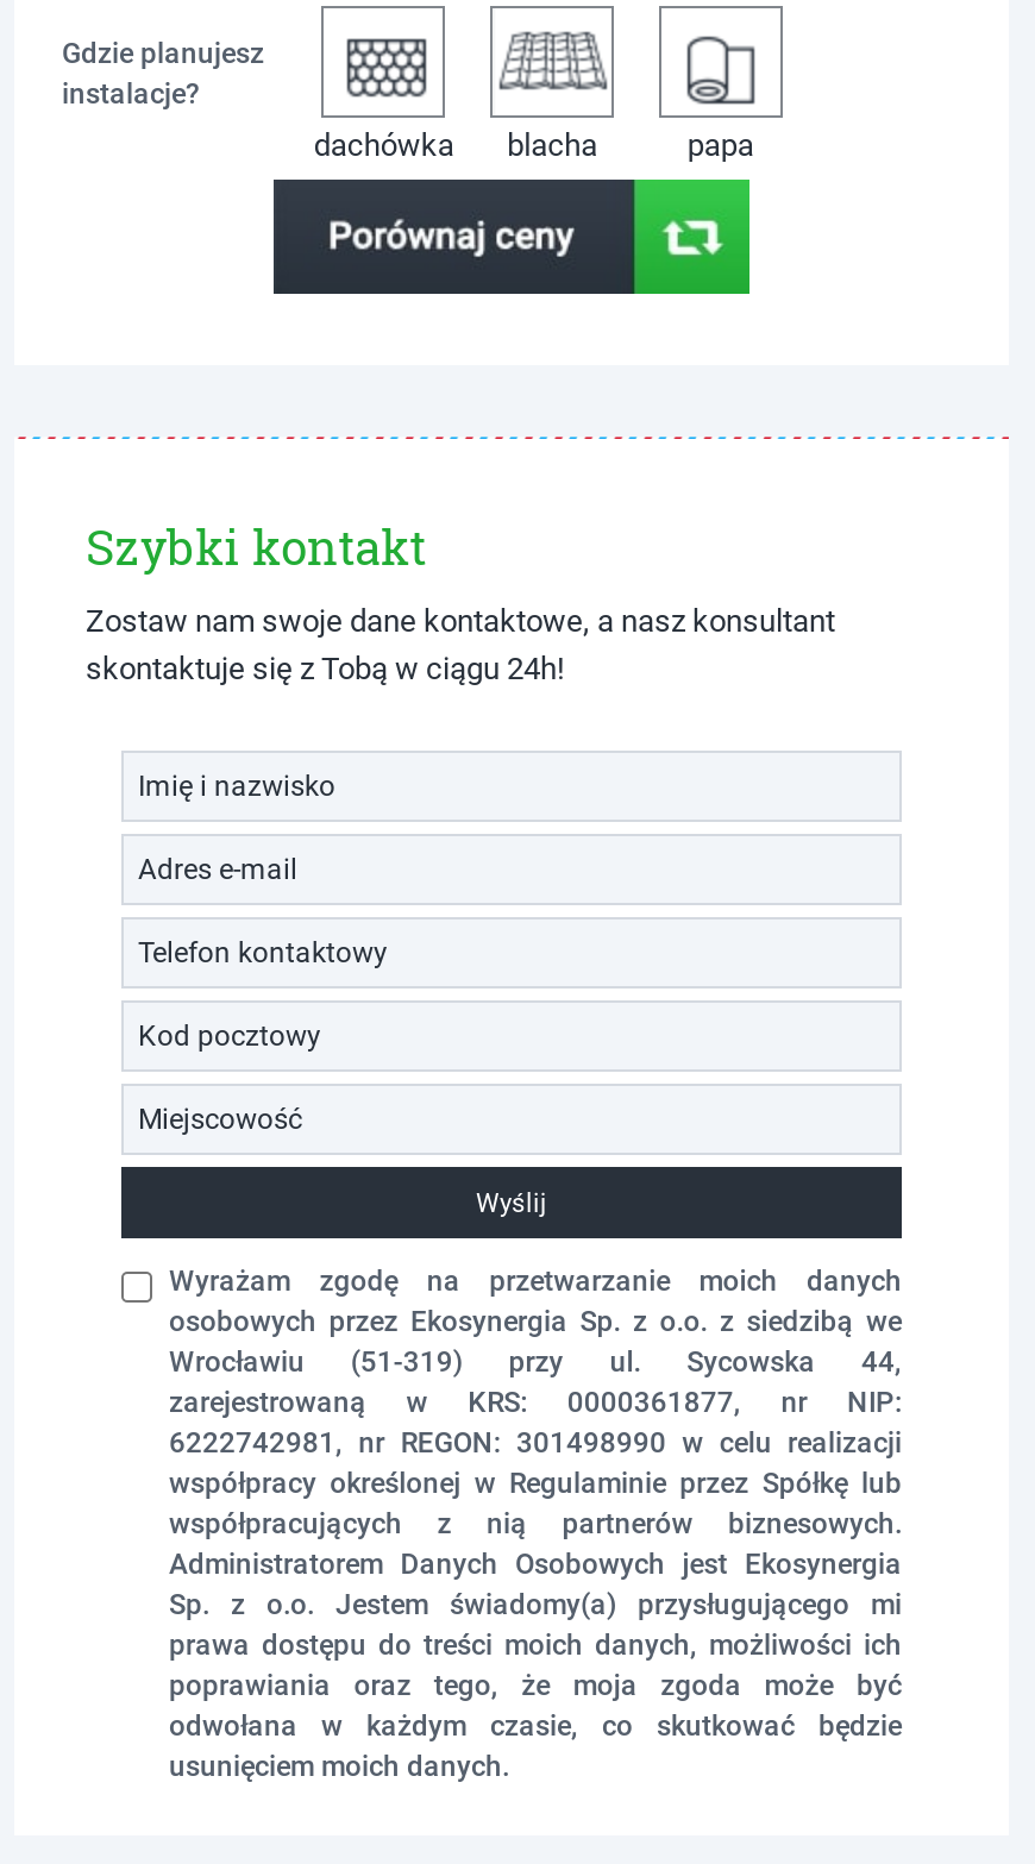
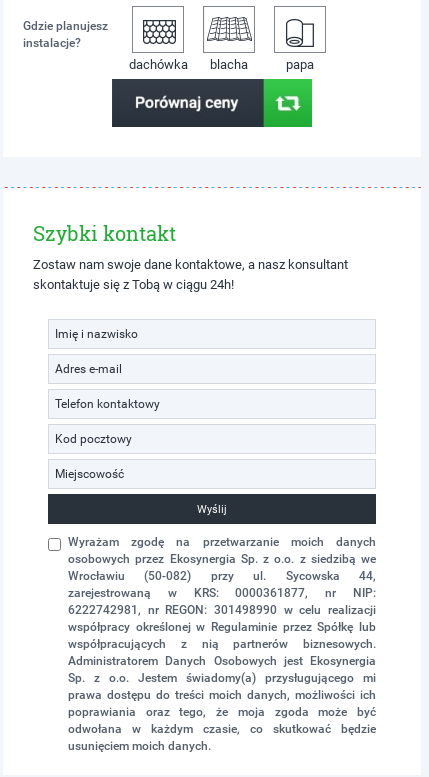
- Wrocławiu (51-319) przy ul. Sycowska 44,
+ Wrocławiu (50-082) przy ul. Sycowska 44,
